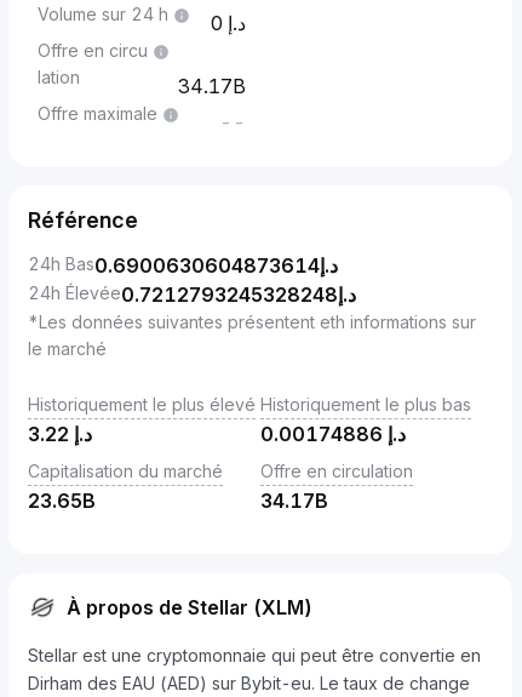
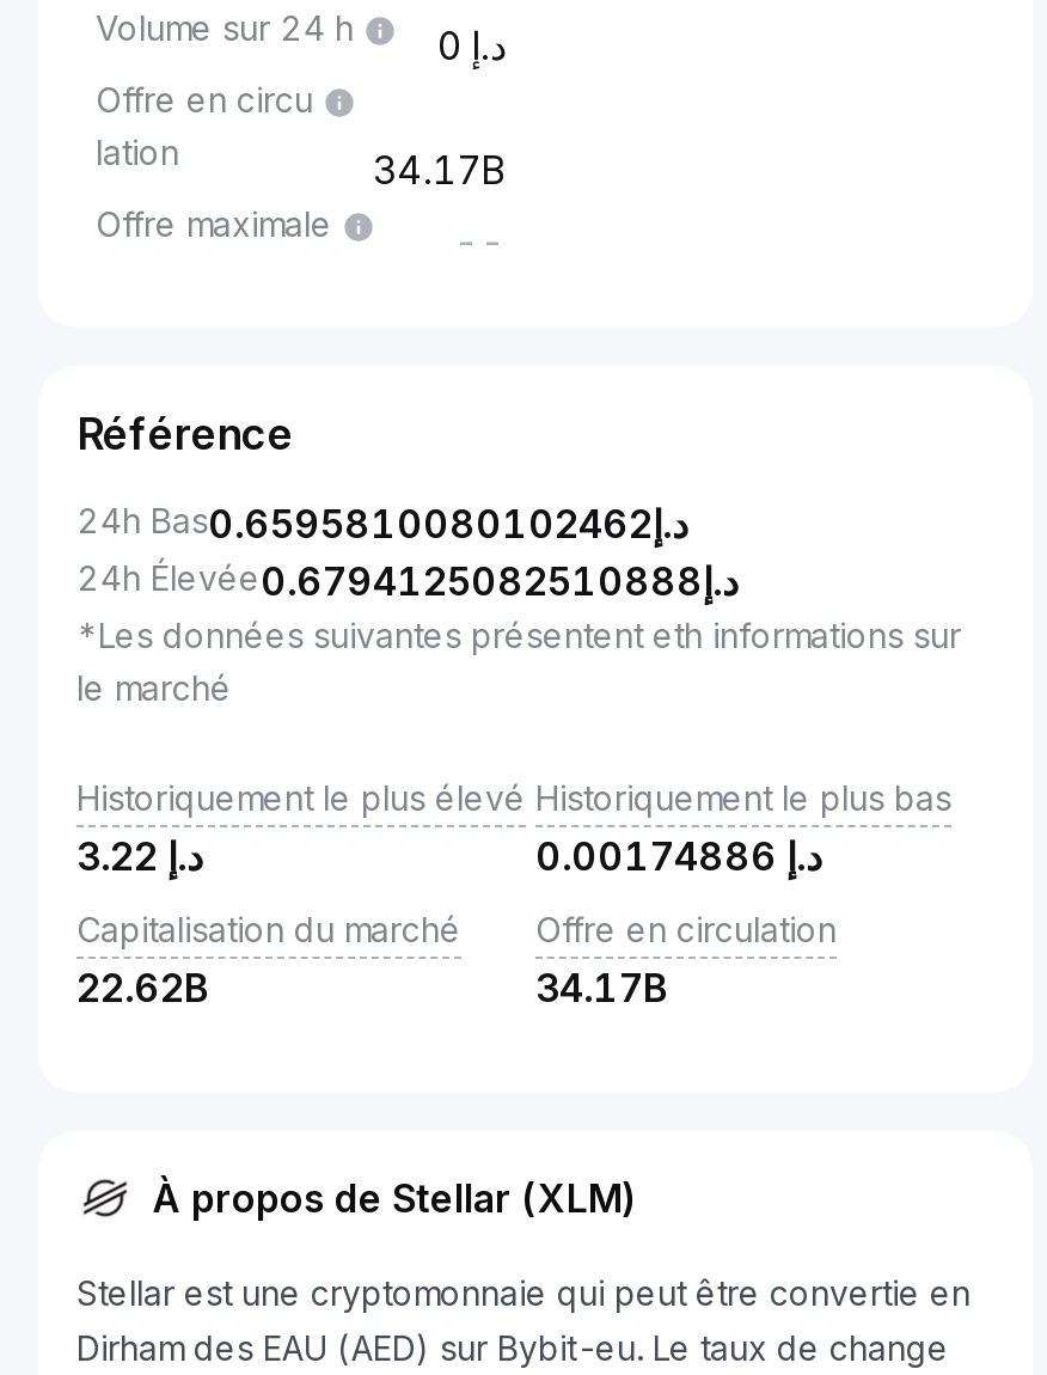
- د.إ0.6900630604873614 24h Bas
+ د.إ0.6595810080102462 24h Bas

- د.إ0.7212793245328248 24h Élevée
+ د.إ0.6794125082510888 24h Élevée

- 23.65B
+ 22.62B
